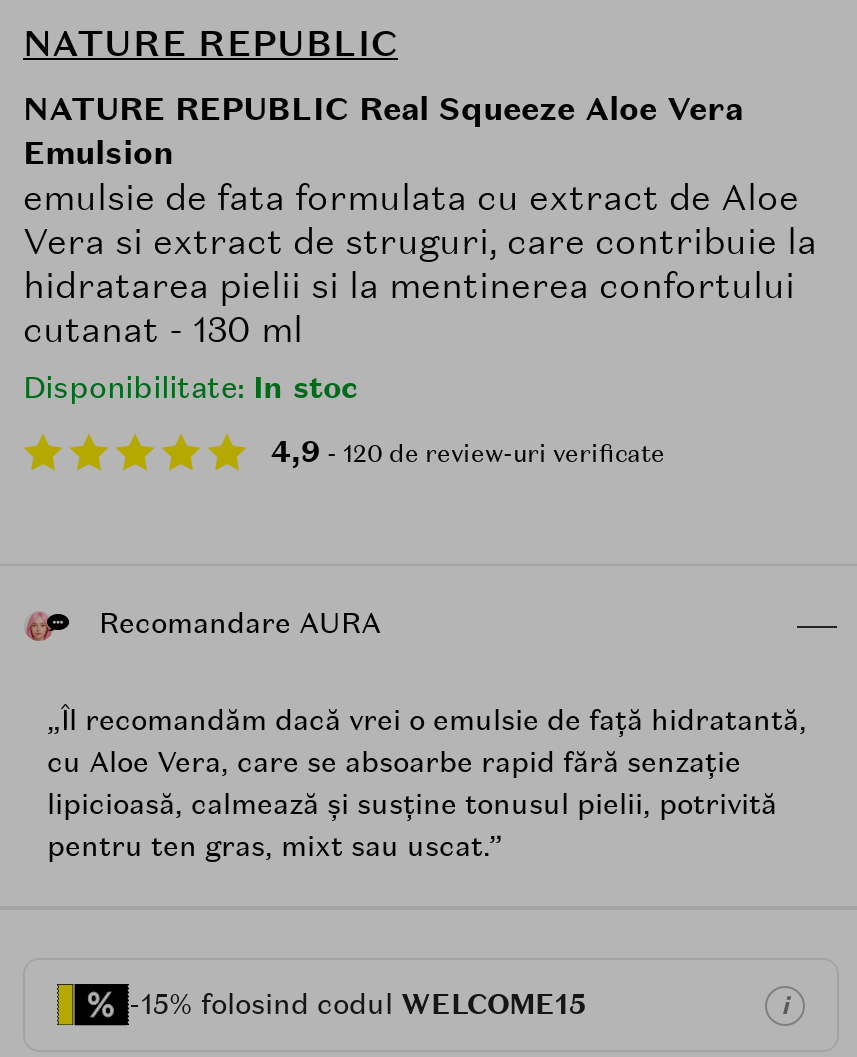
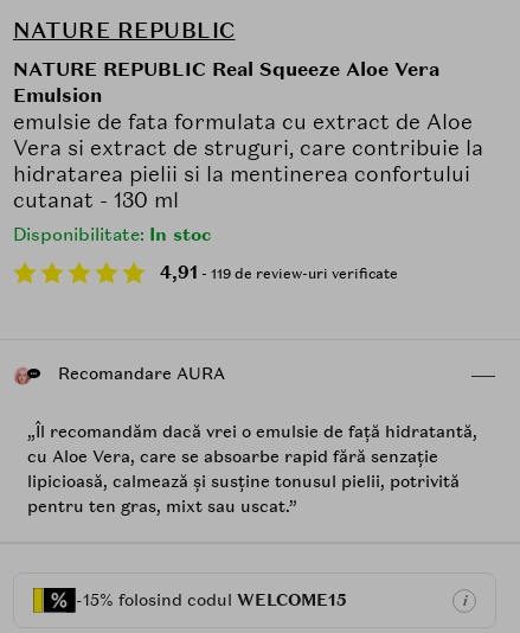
- 4,9 - 120 de review-uri verificate
+ 4,91 - 119 de review-uri verificate
